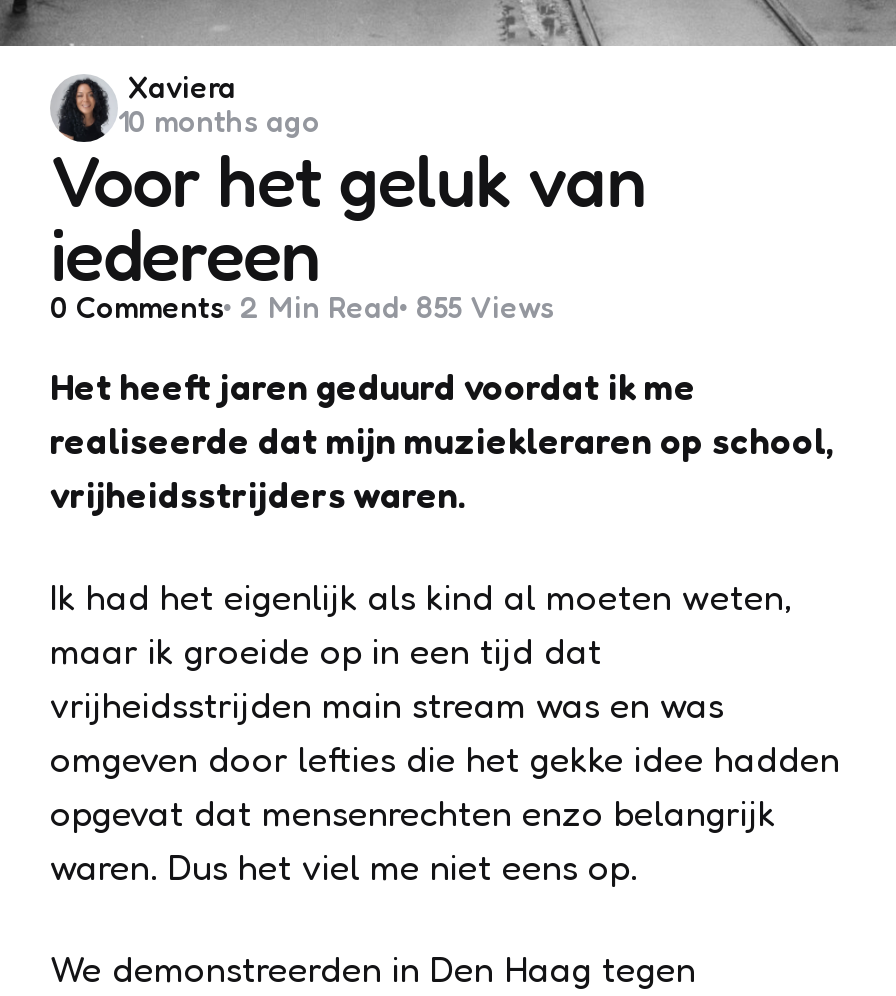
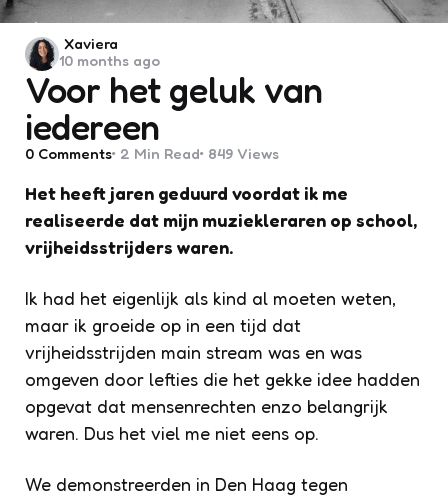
- 0 Comments 2 Min Read 855 Views
+ 0 Comments 2 Min Read 849 Views
